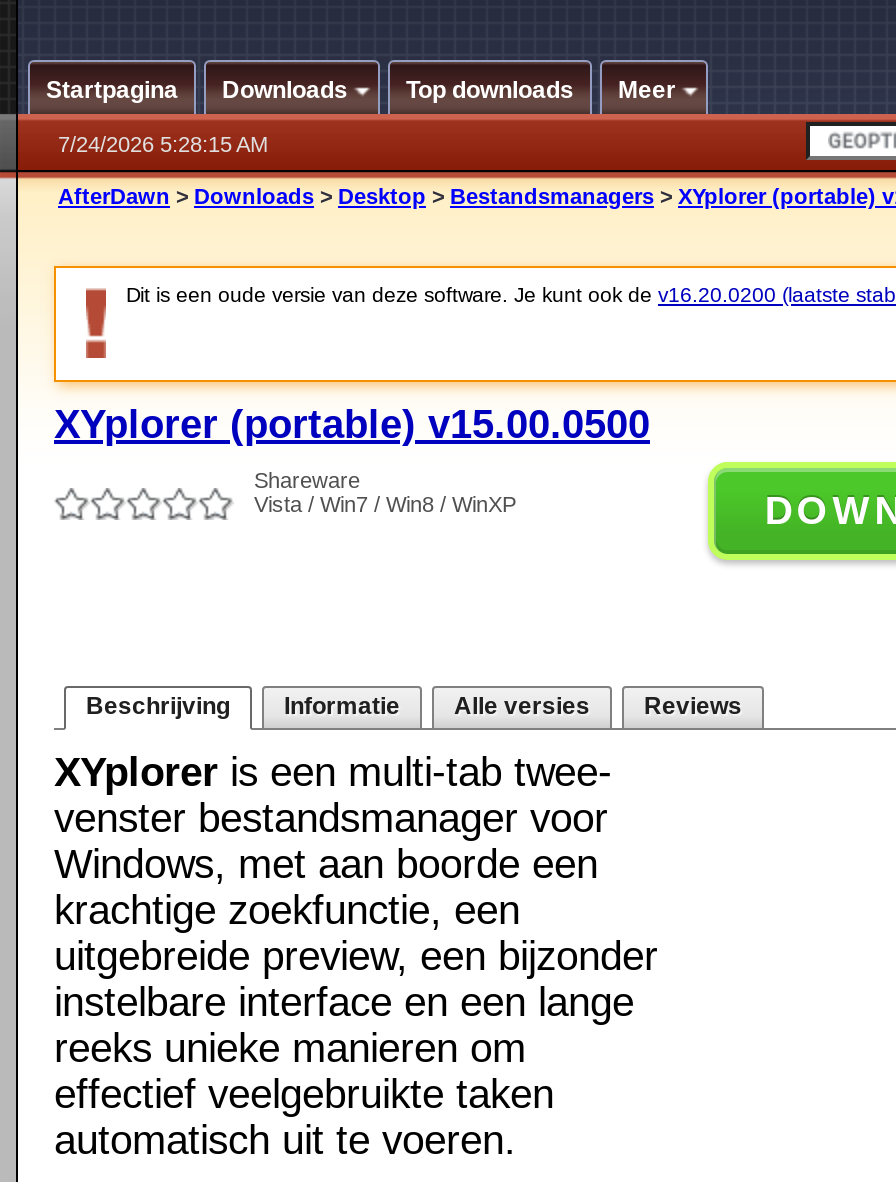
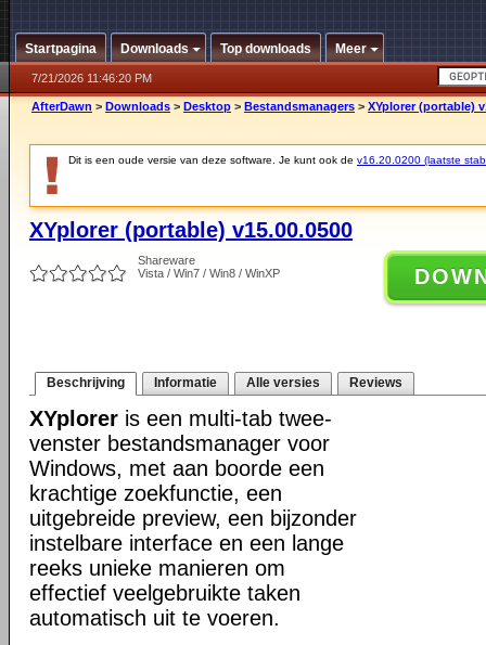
- 7/24/2026 5:28:15 AM
+ 7/21/2026 11:46:20 PM
